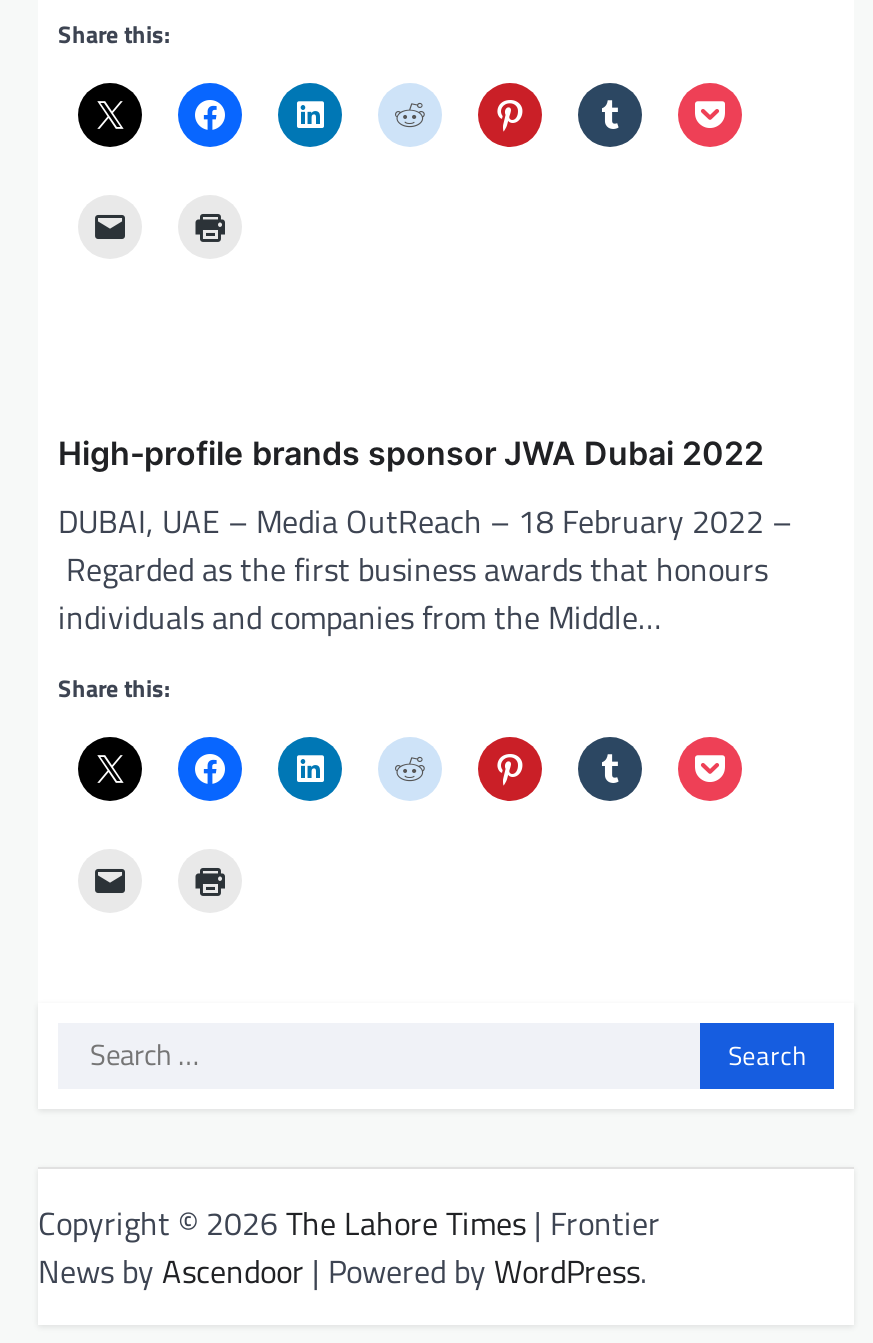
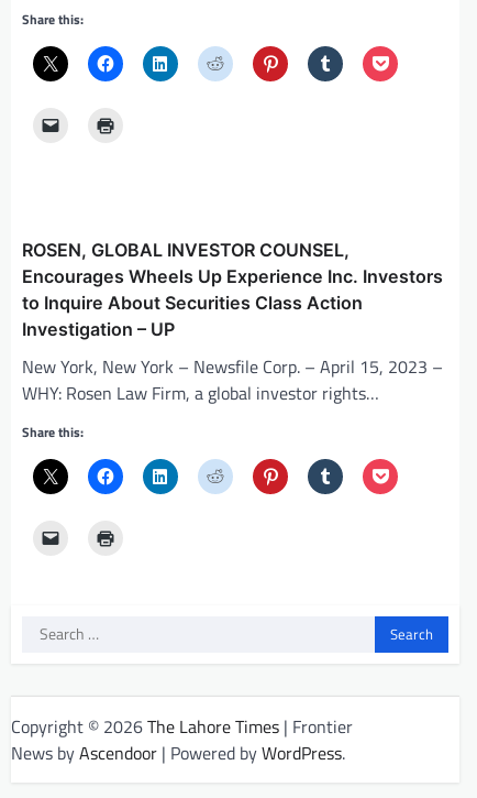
- High-profile brands sponsor JWA Dubai 2022
+ ROSEN, GLOBAL INVESTOR COUNSEL,
+ Encourages Wheels Up Experience Inc. Investors
+ to Inquire About Securities Class Action
+ Investigation – UP

- DUBAI, UAE – Media OutReach – 18 February 2022 –
- Regarded as the first business awards that honours
- individuals and companies from the Middle…
+ New York, New York – Newsfile Corp. – April 15, 2023 –
+ WHY: Rosen Law Firm, a global investor rights…
